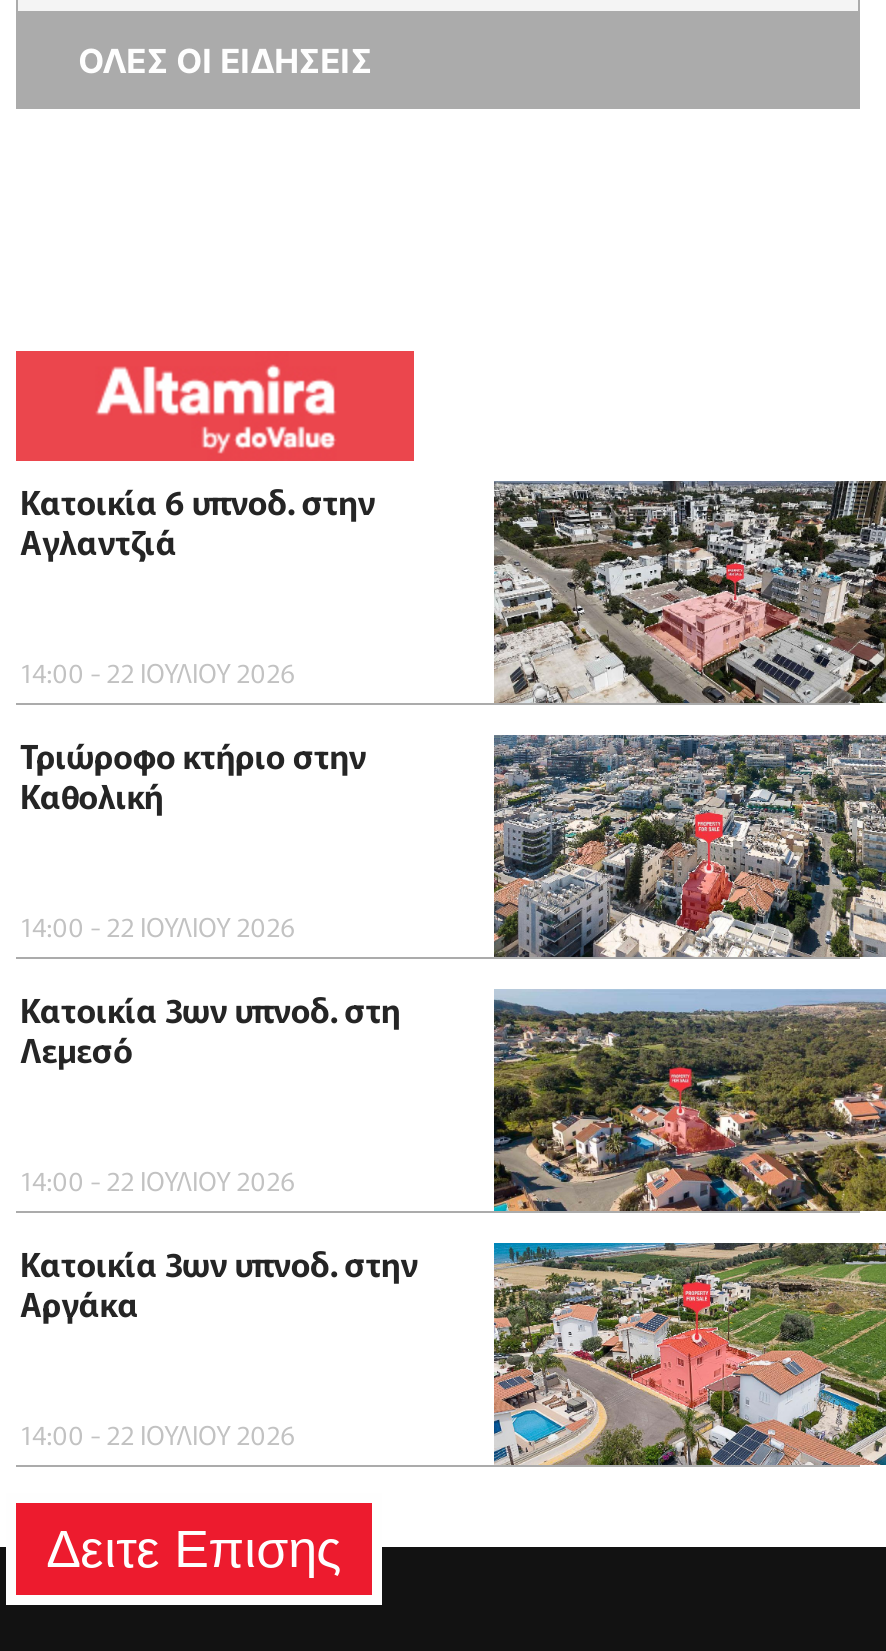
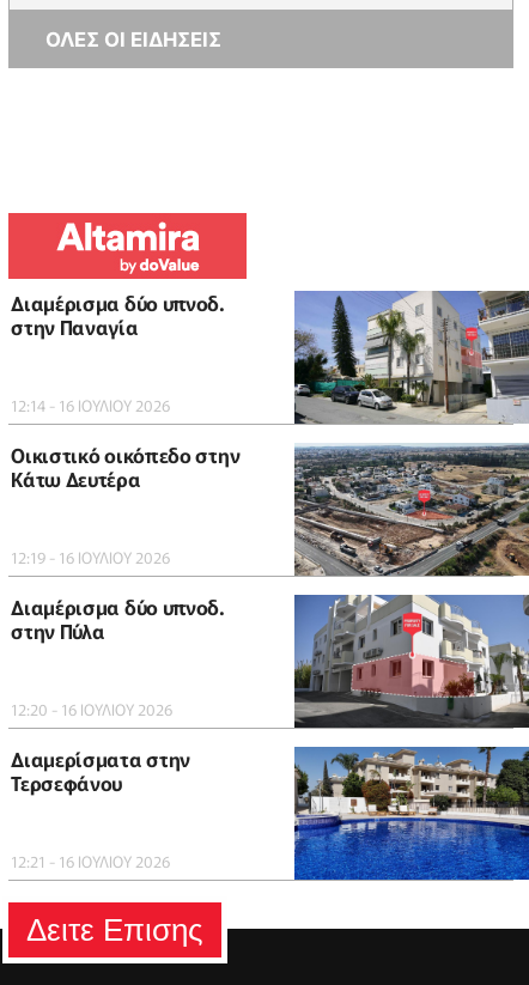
- Κατοικία 6 υπνοδ. στην
- Αγλαντζιά
+ Διαμέρισμα δύο υπνοδ.
+ στην Παναγία

- [image]
+ [image]

- 14:00 - 22 ΙΟΥΛΙΟΥ 2026
+ 12:14 - 16 ΙΟΥΛΙΟΥ 2026

- Τριώροφο κτήριο στην
- Καθολική
+ Οικιστικό οικόπεδο στην
+ Κάτω Δευτέρα

- [image]
+ [image]

- 14:00 - 22 ΙΟΥΛΙΟΥ 2026
+ 12:19 - 16 ΙΟΥΛΙΟΥ 2026

- Κατοικία 3ων υπνοδ. στη
- Λεμεσό
+ Διαμέρισμα δύο υπνοδ.
+ στην Πύλα

- [image]
+ [image]

- 14:00 - 22 ΙΟΥΛΙΟΥ 2026
+ 12:20 - 16 ΙΟΥΛΙΟΥ 2026

- Κατοικία 3ων υπνοδ. στην
- Αργάκα
+ Διαμερίσματα στην
+ Τερσεφάνου

- [image]
+ [image]

- 14:00 - 22 ΙΟΥΛΙΟΥ 2026
+ 12:21 - 16 ΙΟΥΛΙΟΥ 2026
